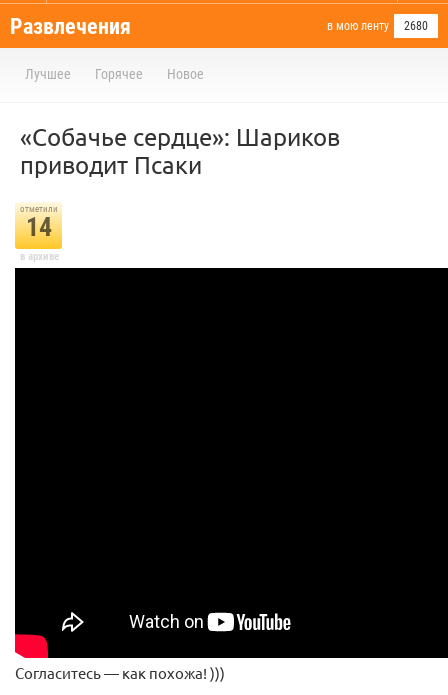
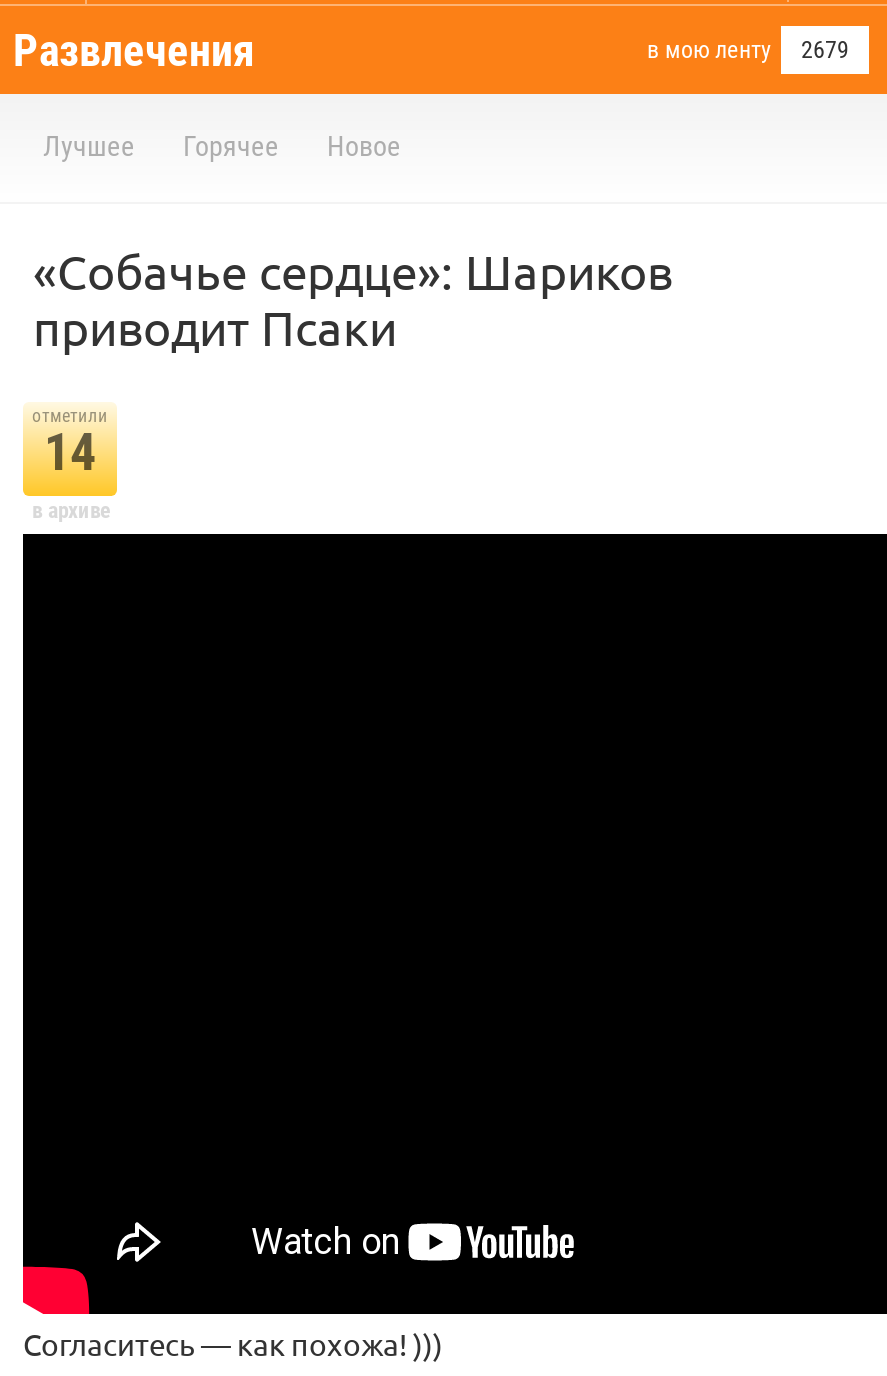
- в мою ленту 2680
+ в мою ленту 2679
